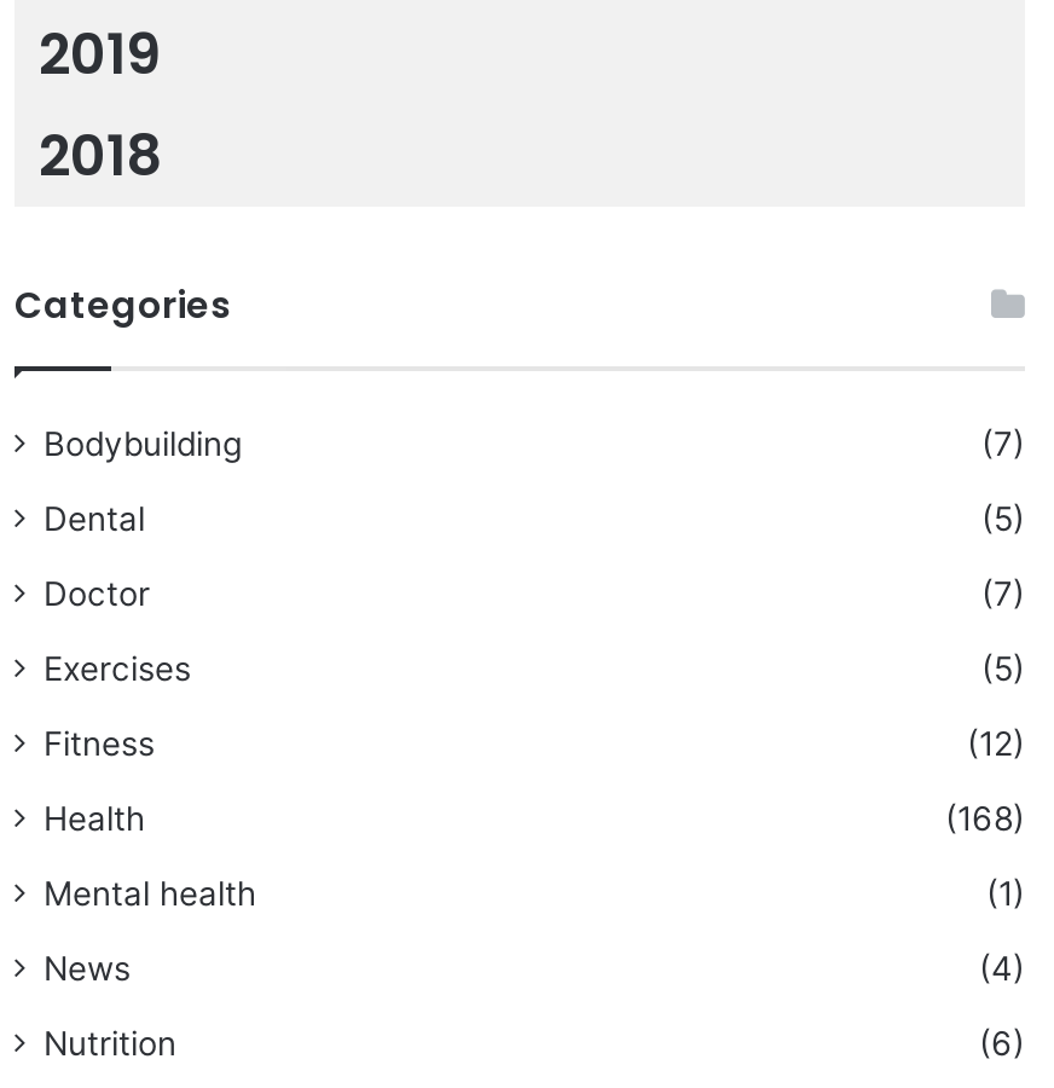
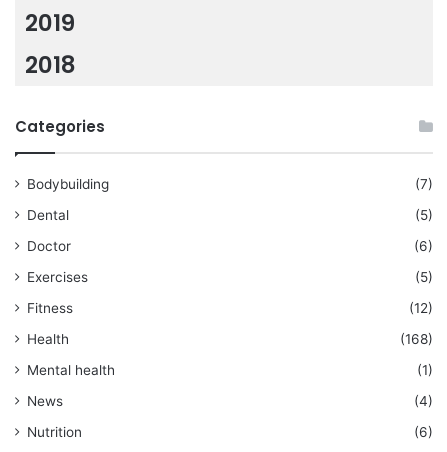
- (7)
+ (6)
